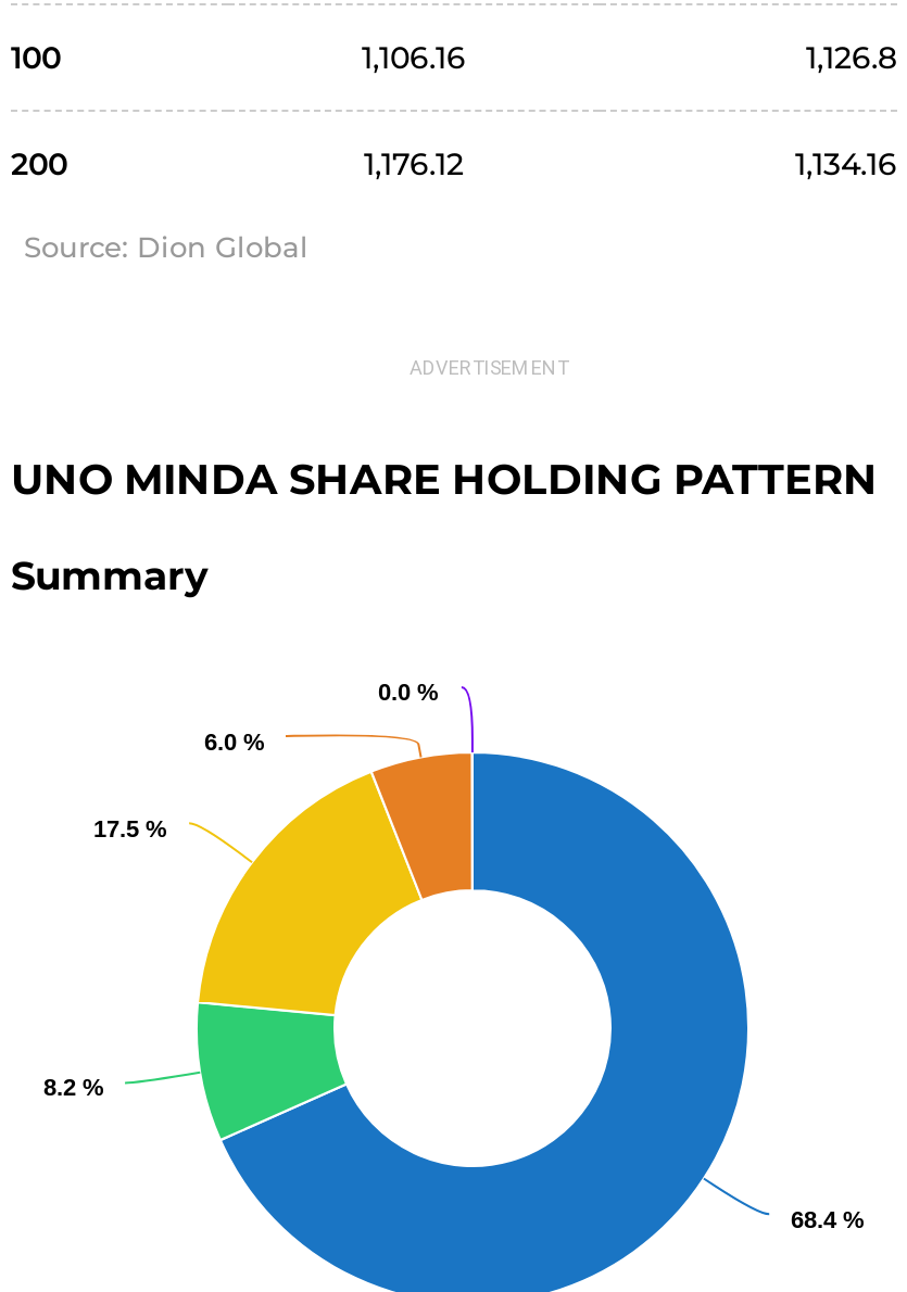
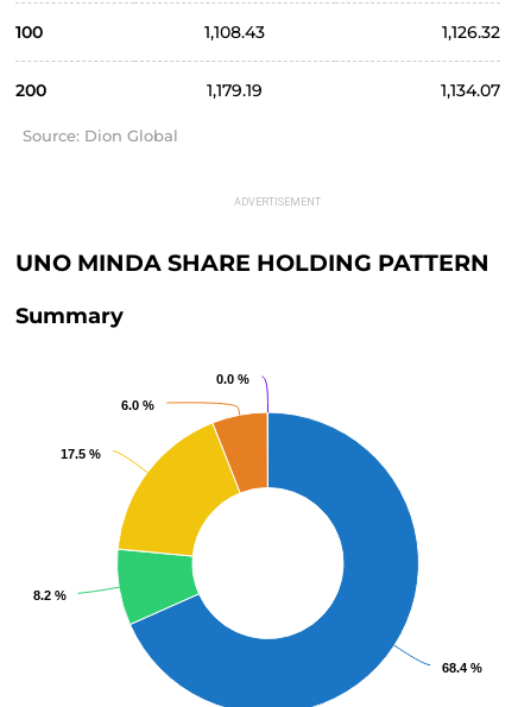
- 1,106.16
+ 1,108.43

- 1,126.8
+ 1,126.32

- 1,176.12
+ 1,179.19

- 1,134.16
+ 1,134.07
